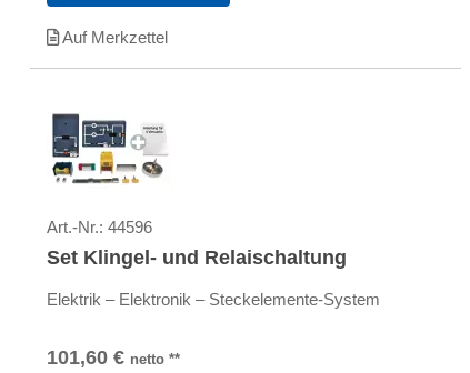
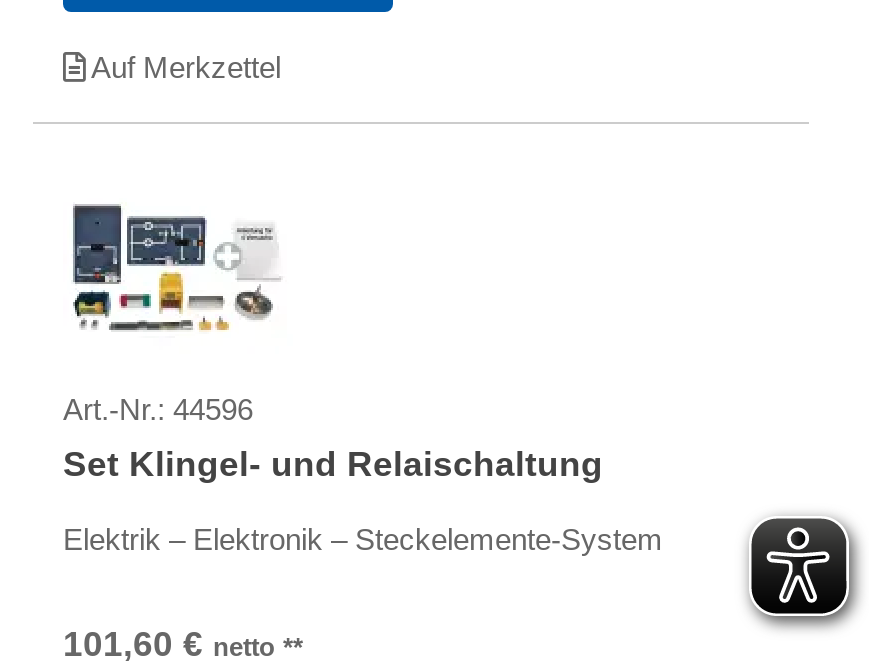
+ [image]
